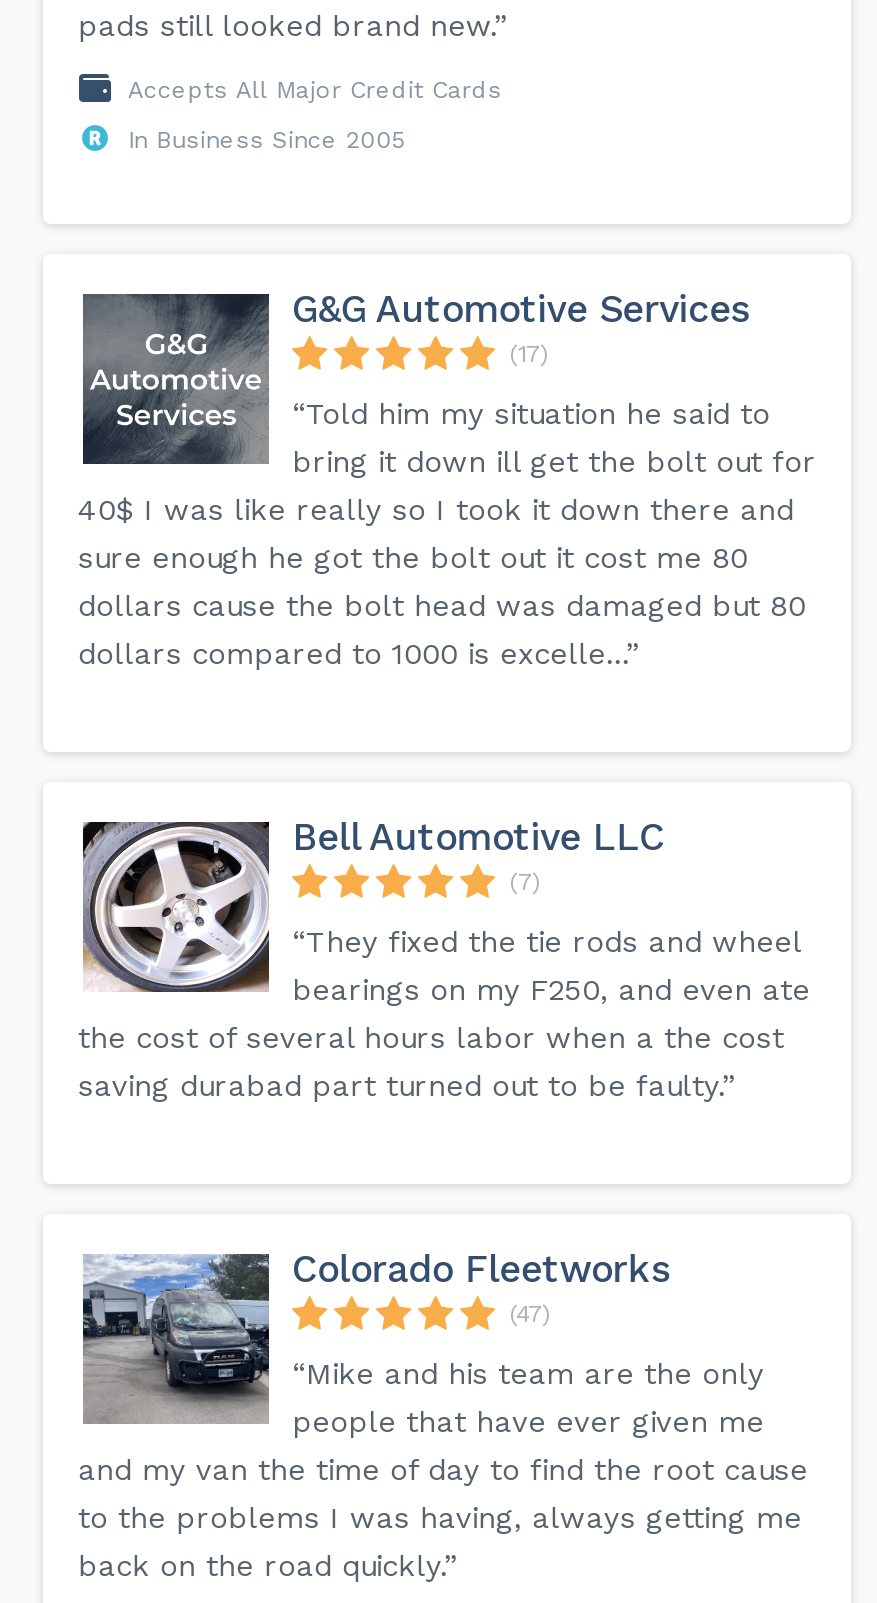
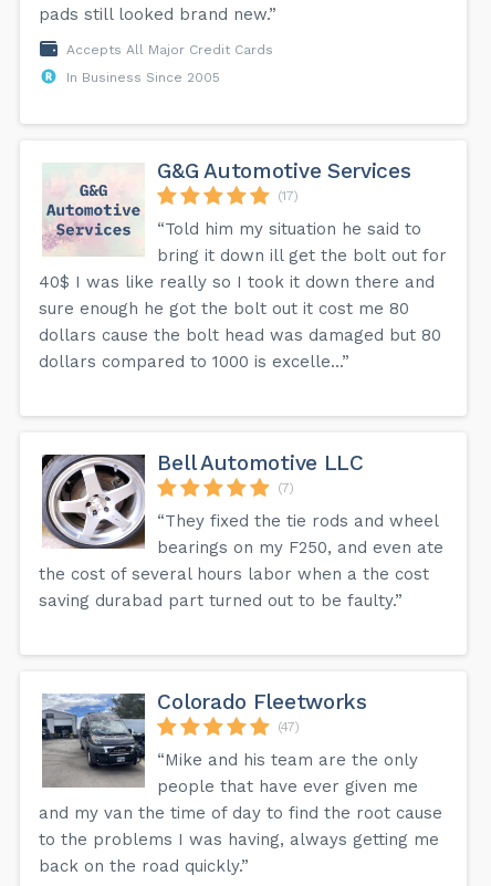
- [image]
+ [image]
